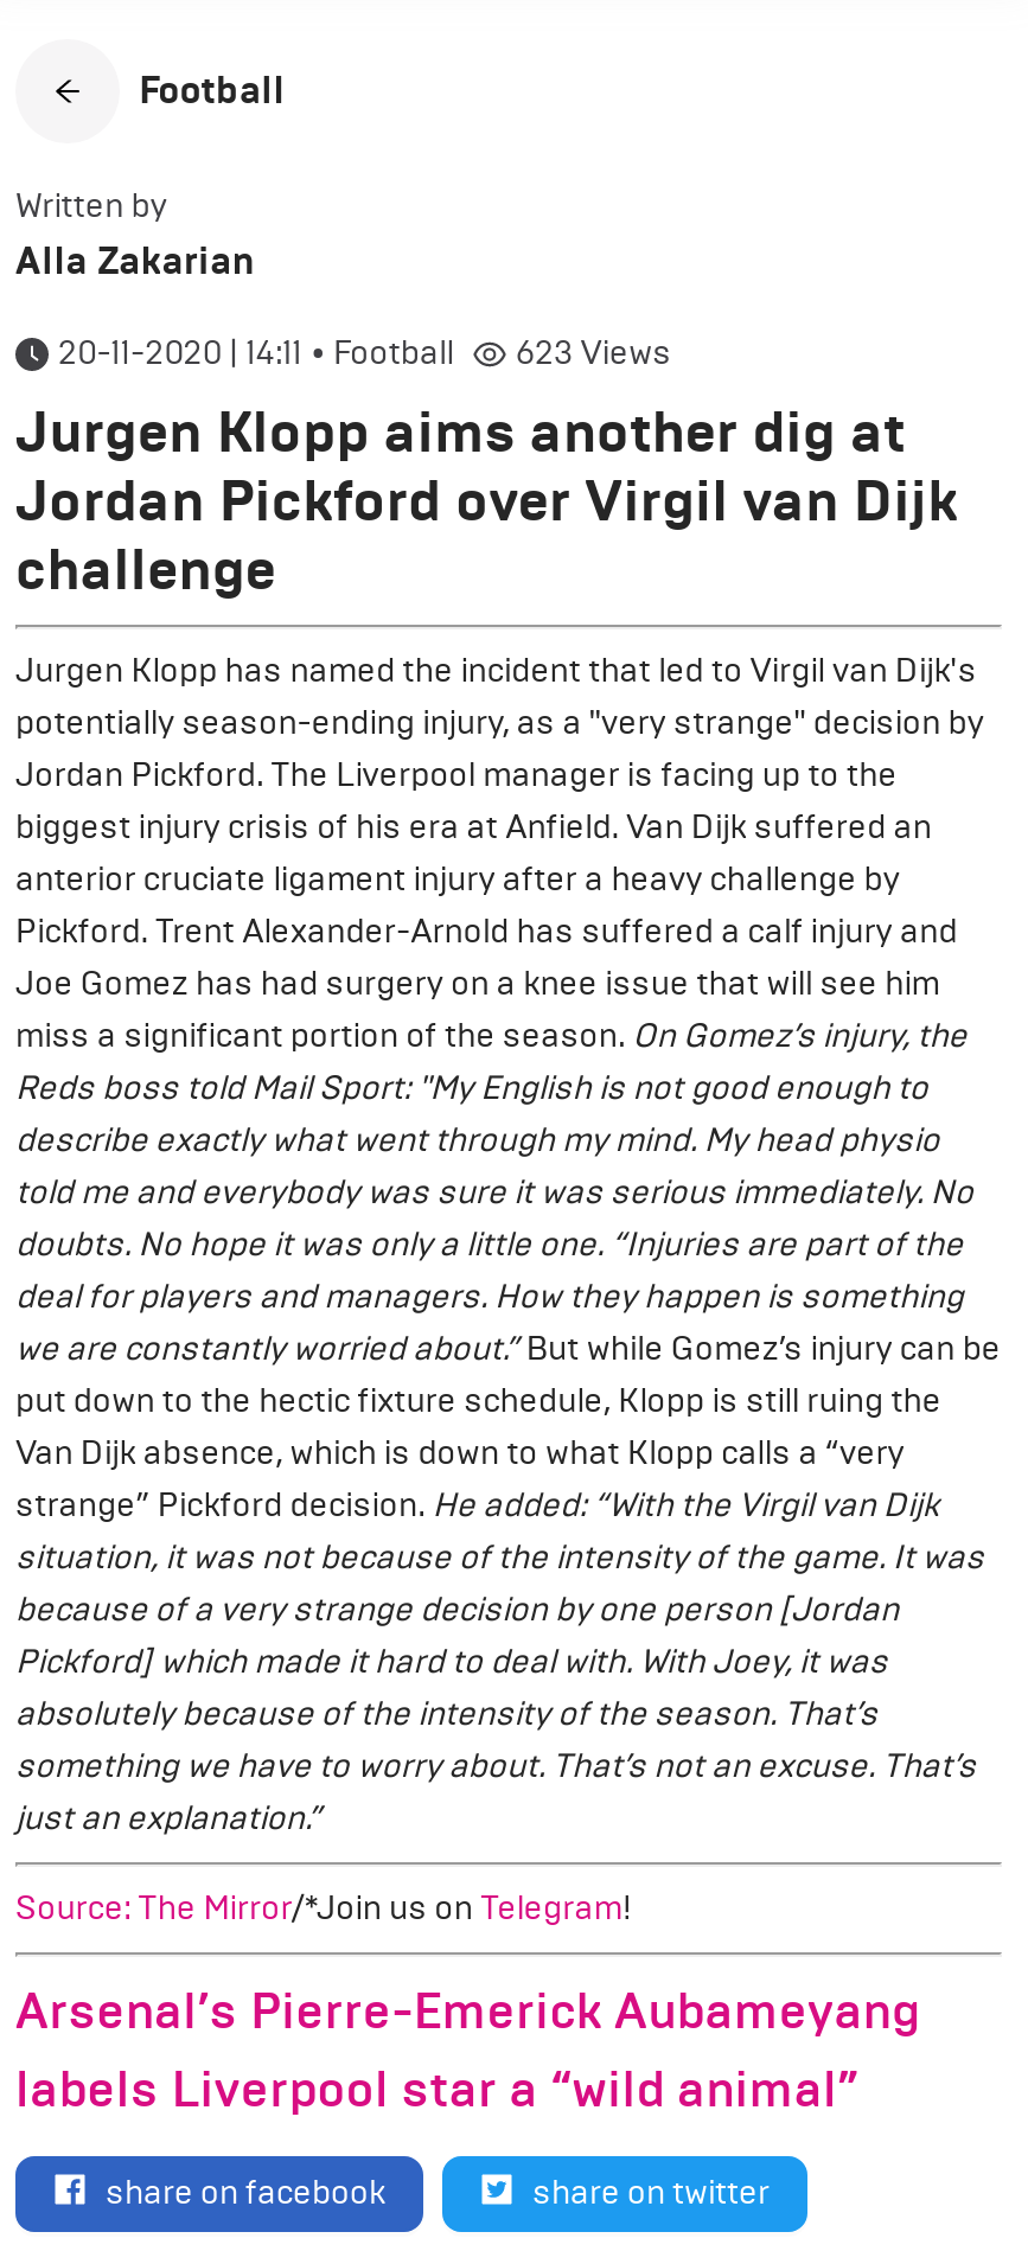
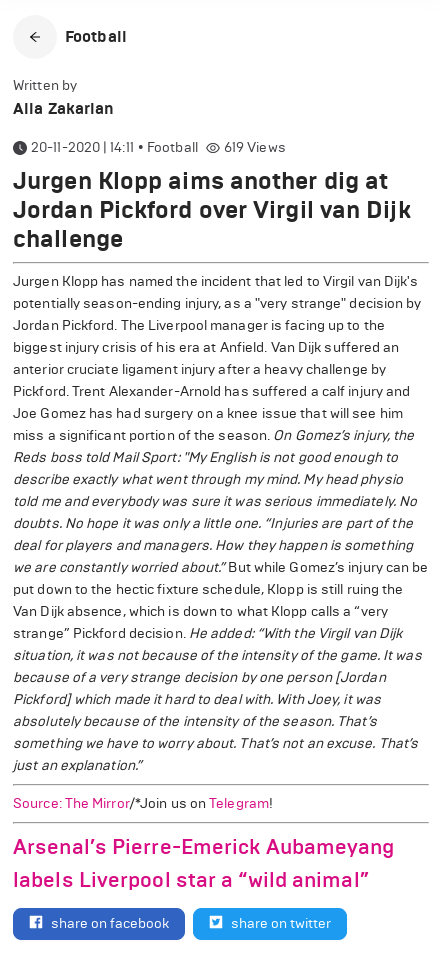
- 623 Views
+ 619 Views
